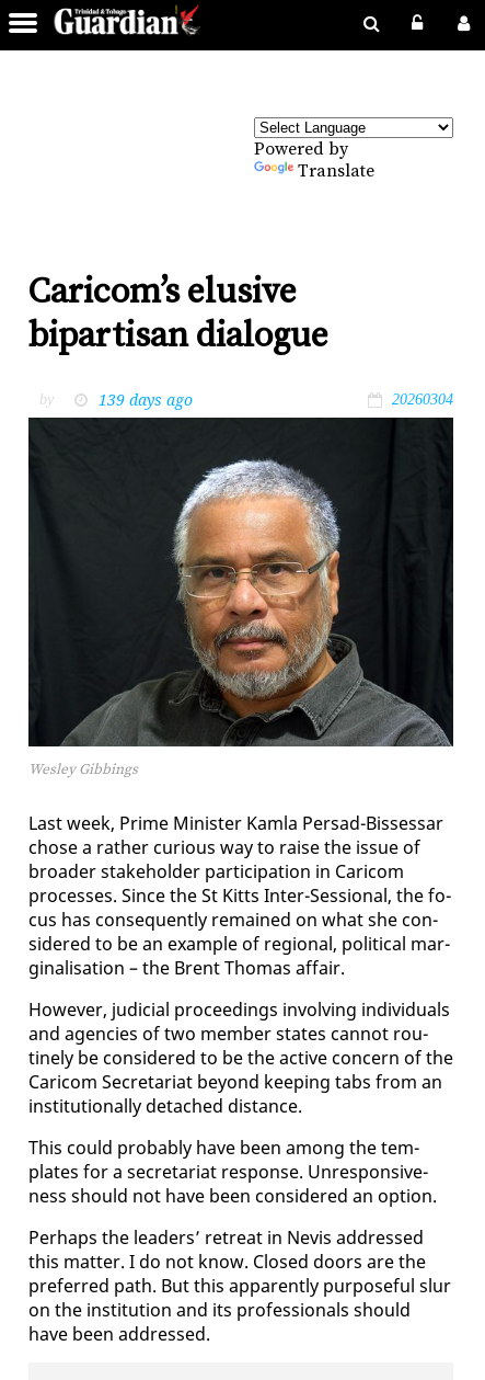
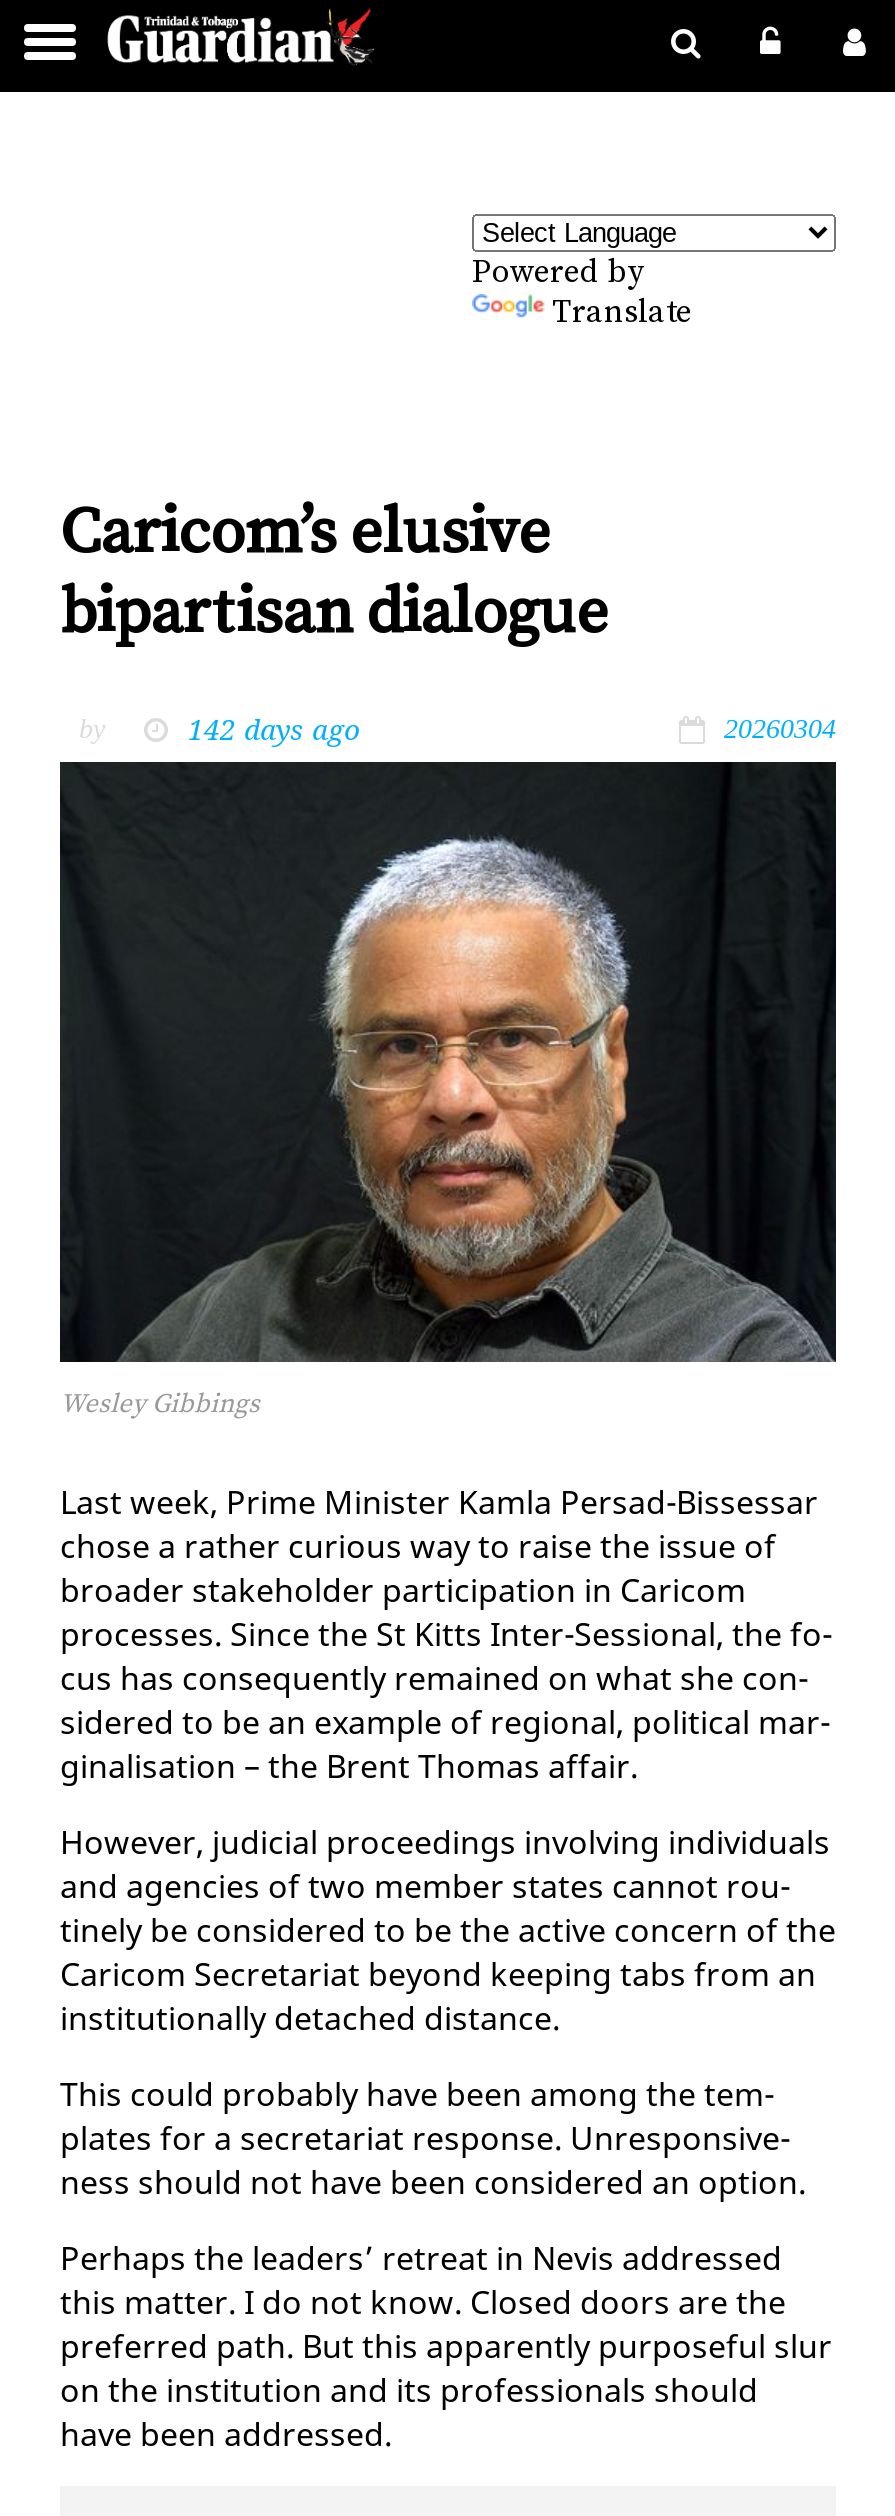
- 139 days ago
+ 142 days ago
